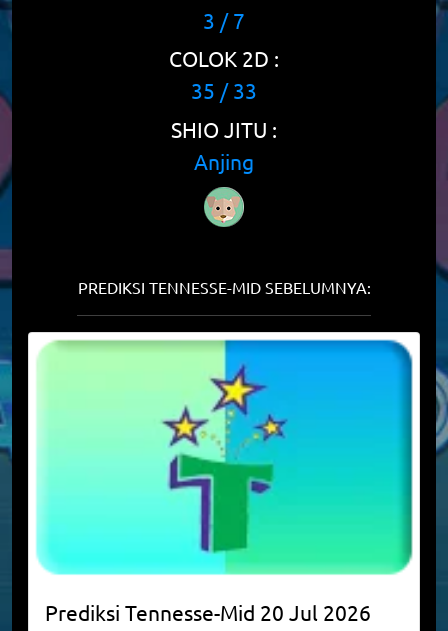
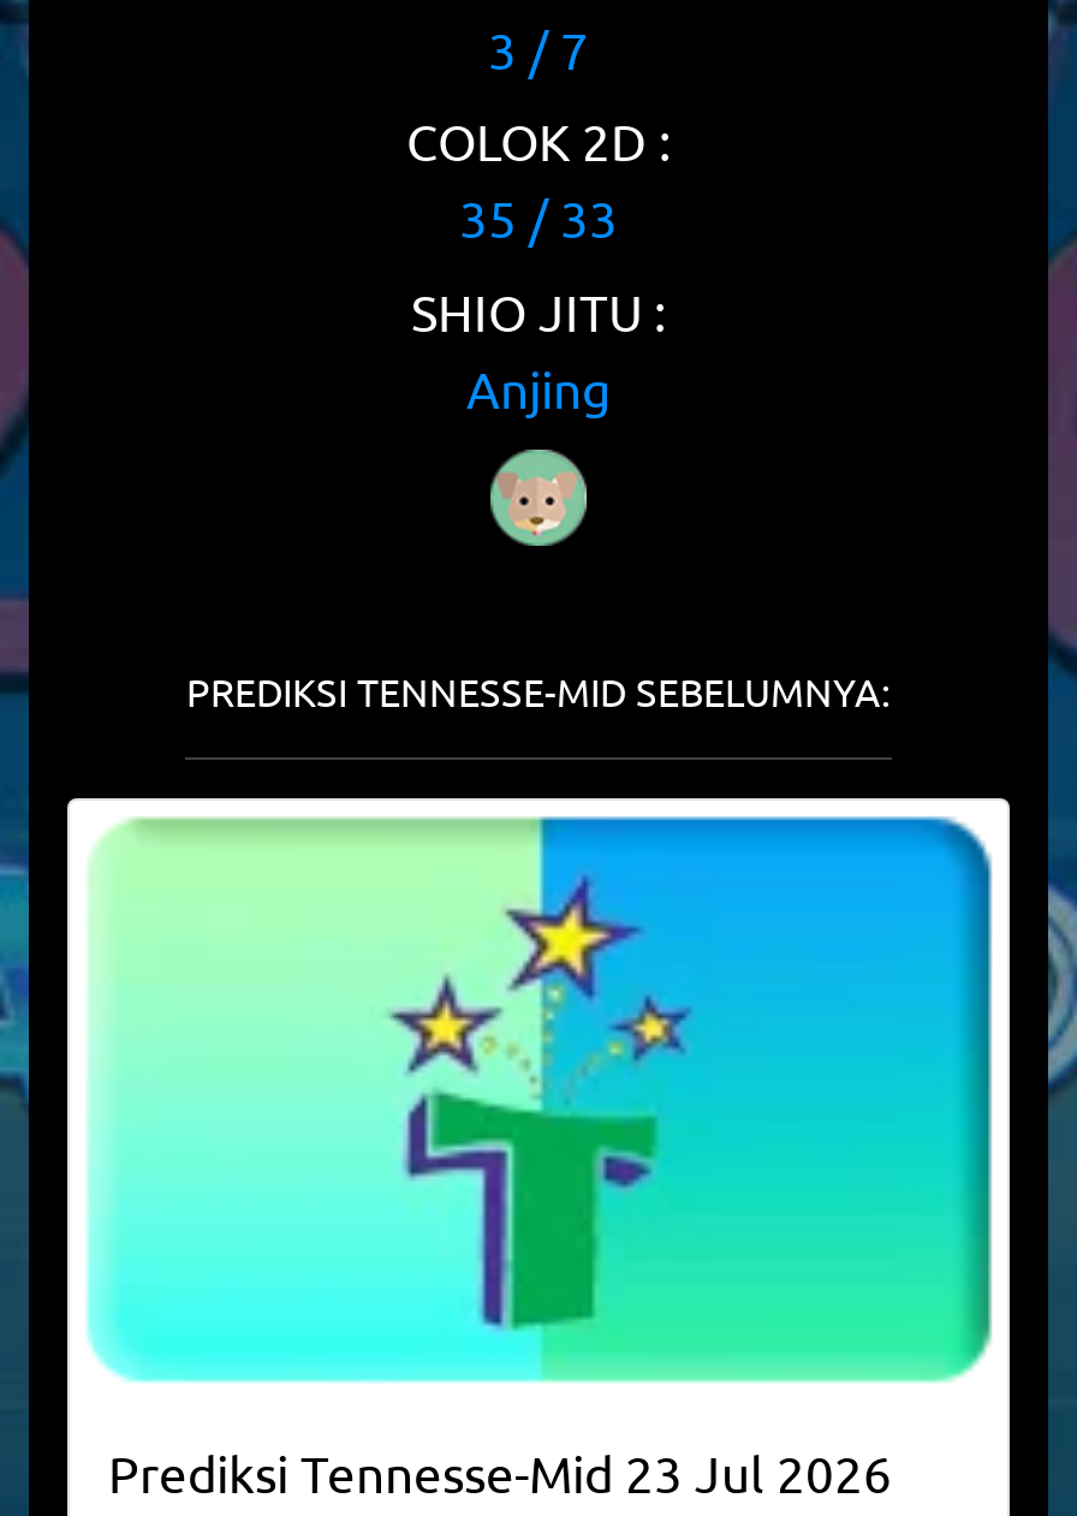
- Prediksi Tennesse-Mid 20 Jul 2026
+ Prediksi Tennesse-Mid 23 Jul 2026
